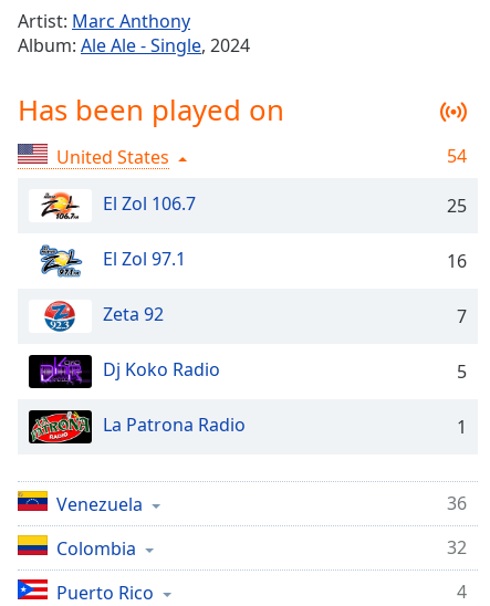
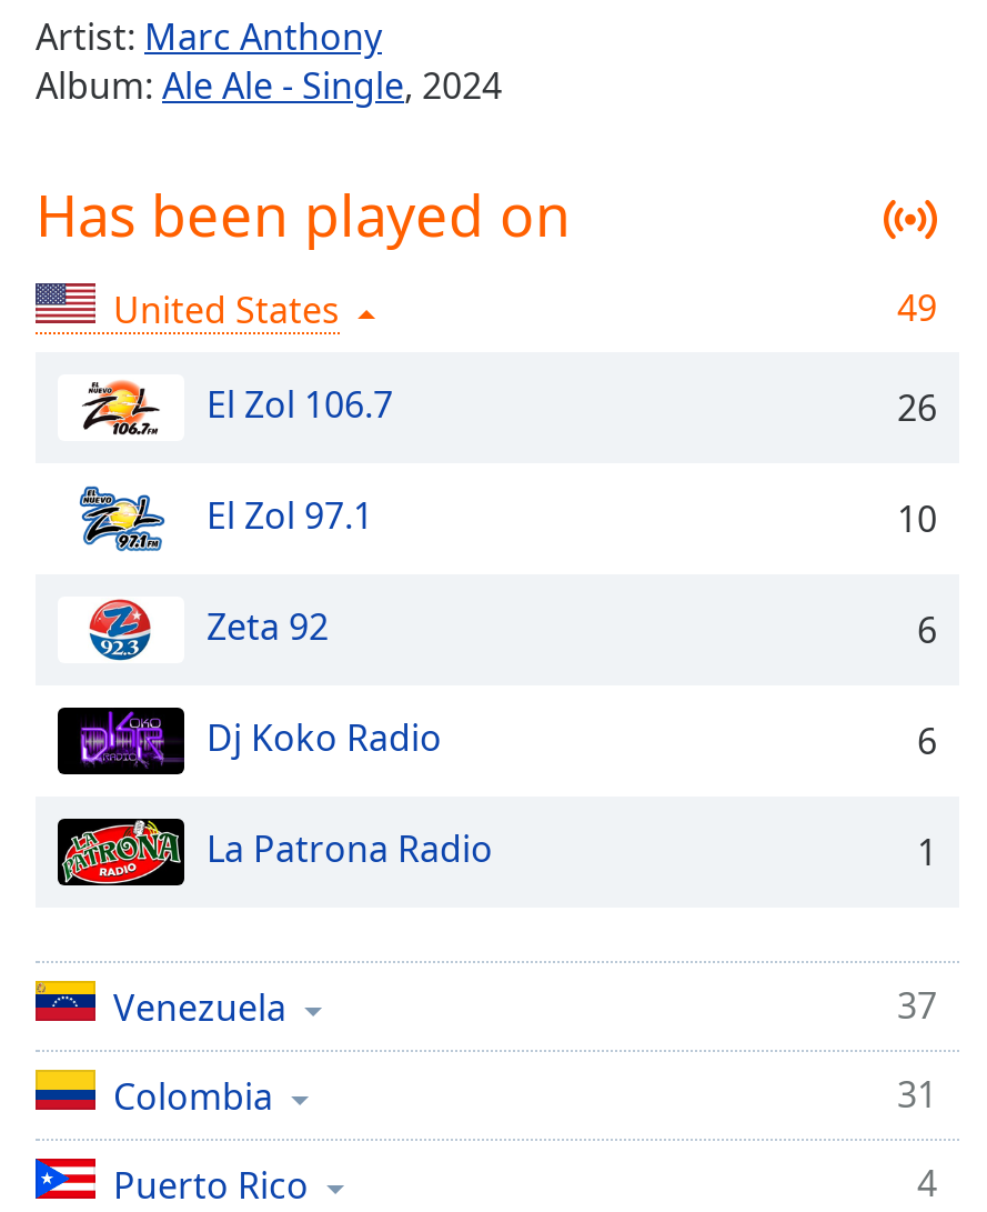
- 54
+ 49

- 25
+ 26

- 16
+ 10

- 7
+ 6

- 5
+ 6

- 36
+ 37

- 32
+ 31
